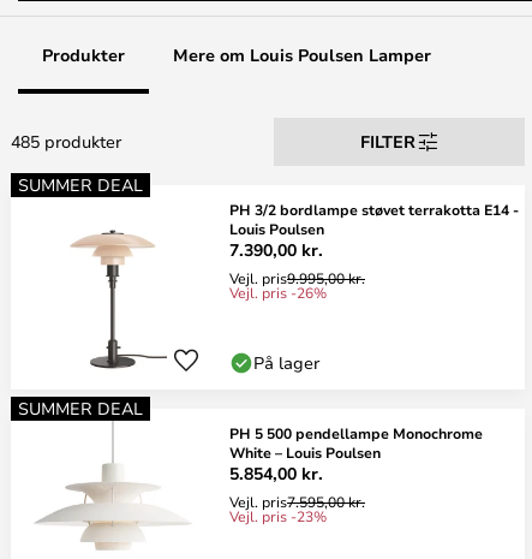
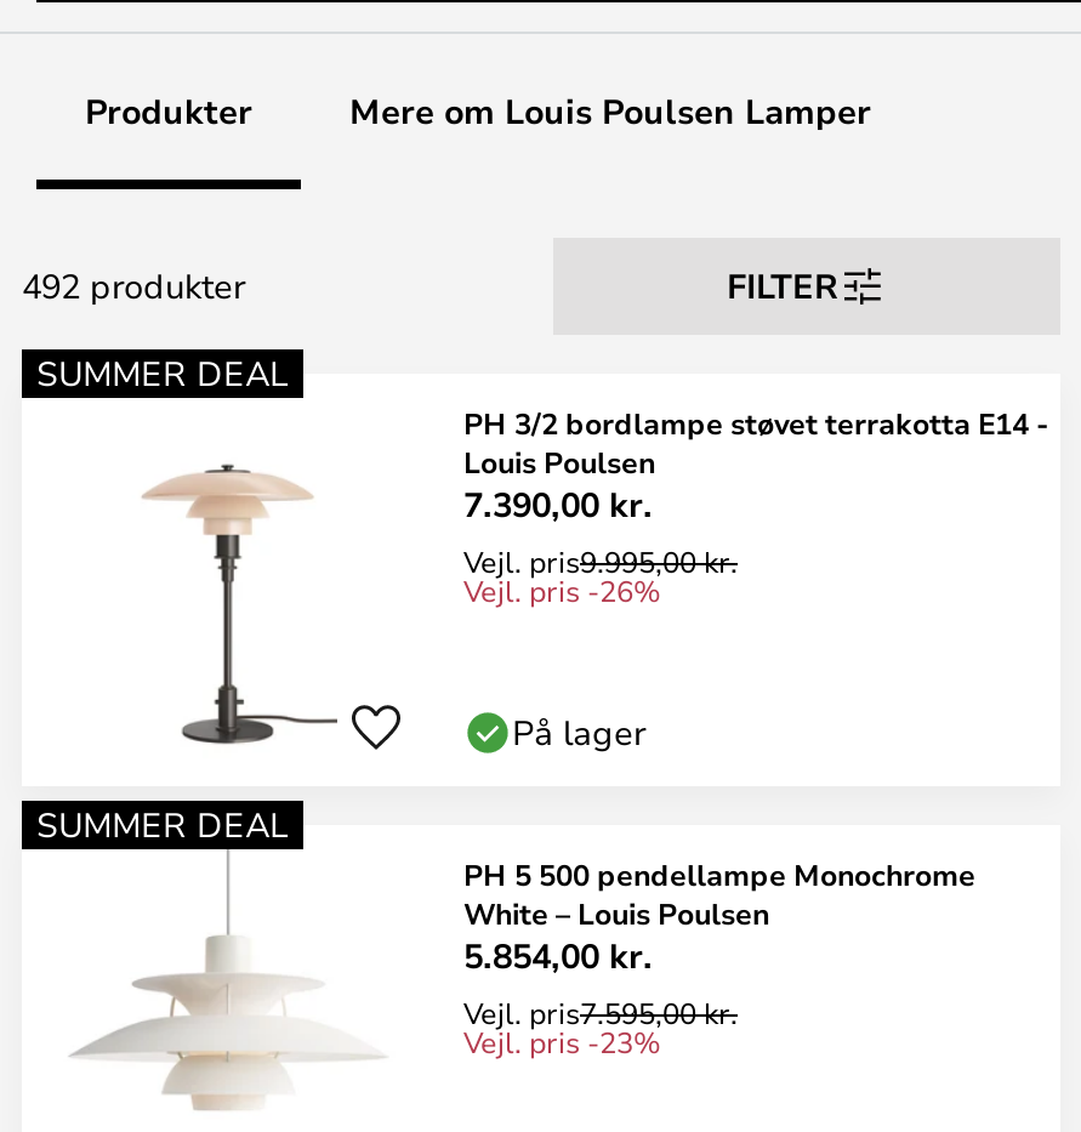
- 485 produkter
+ 492 produkter
